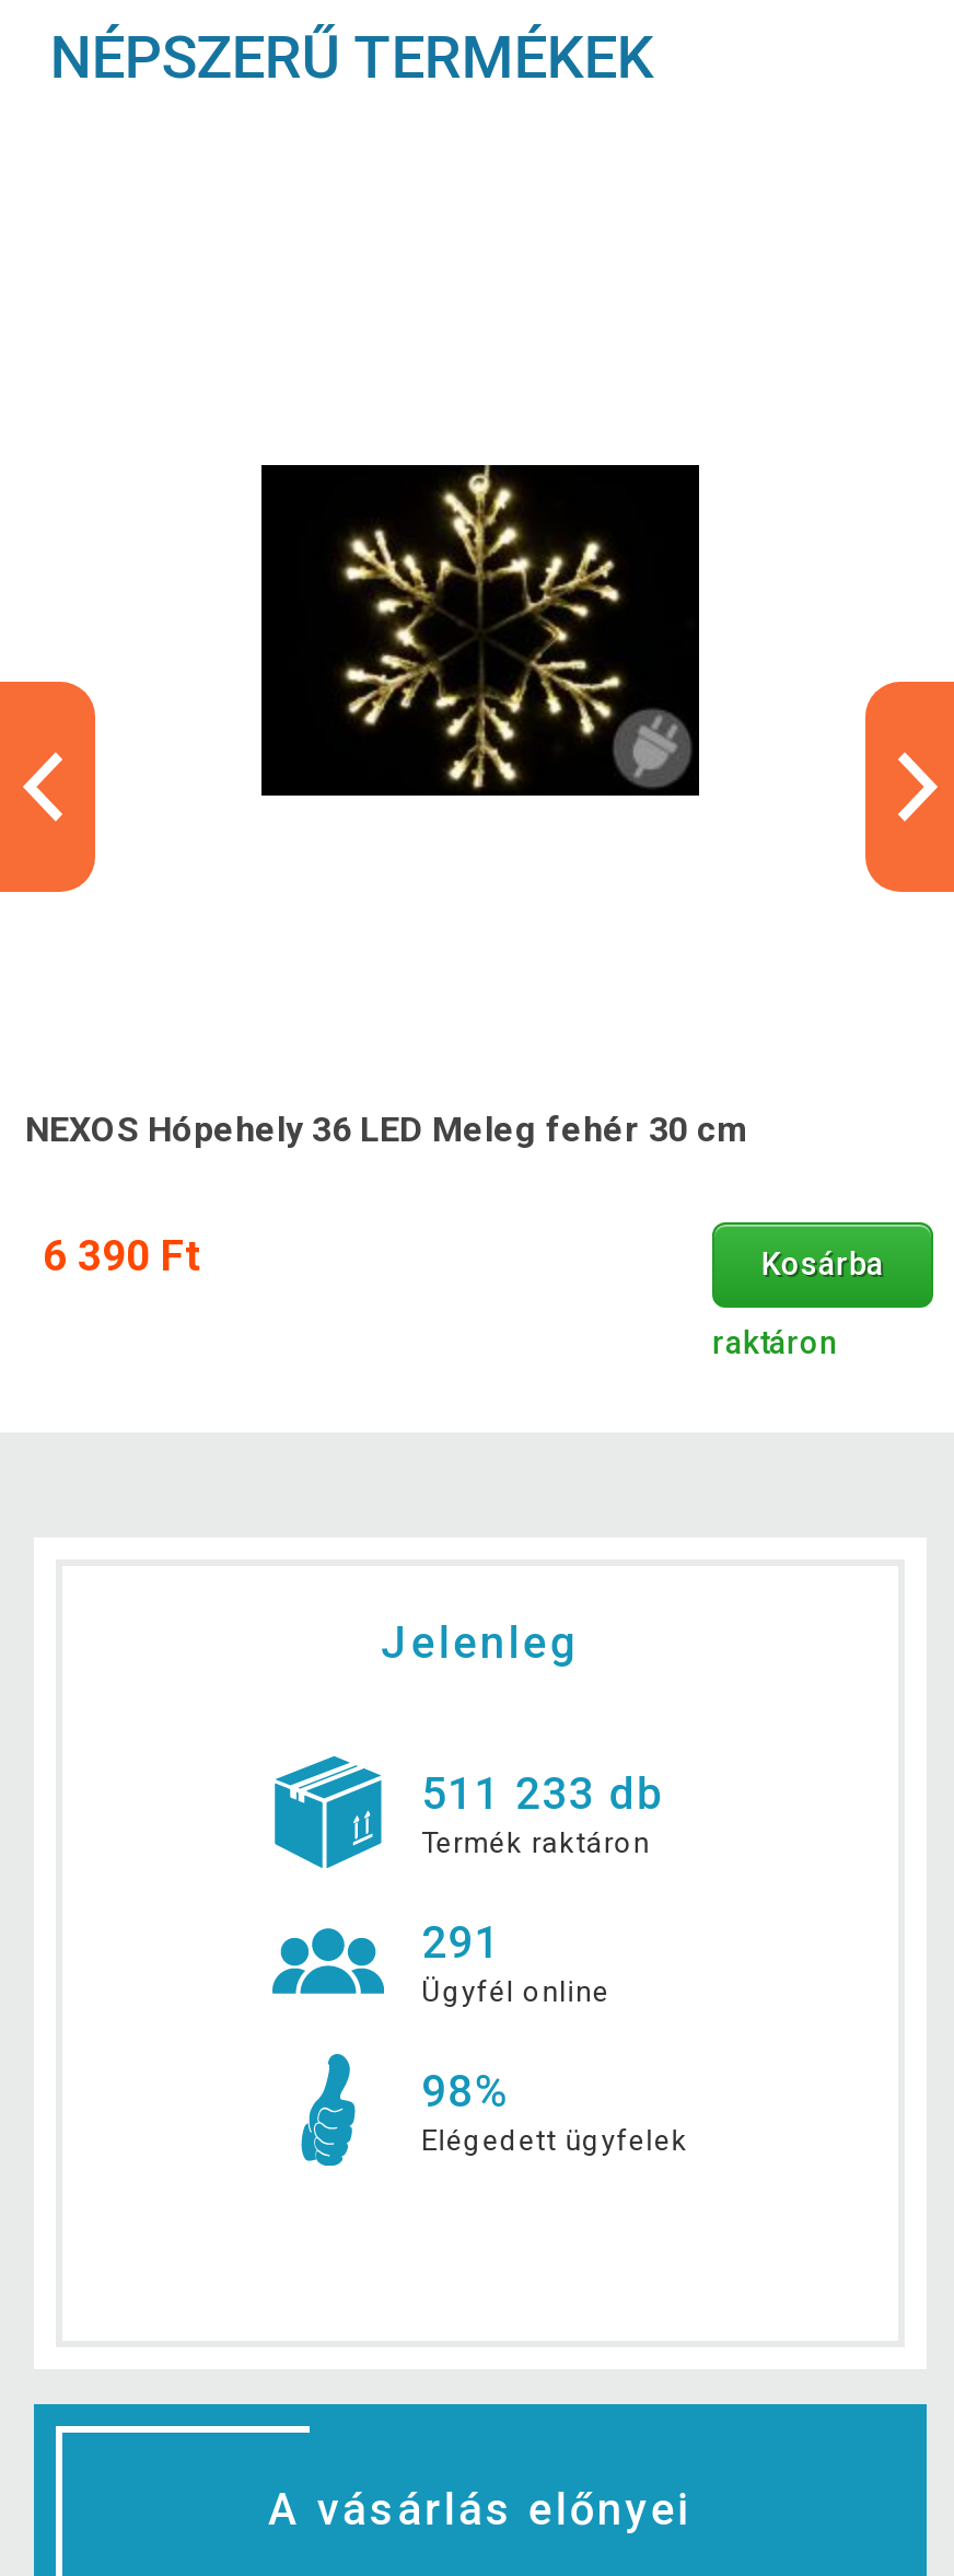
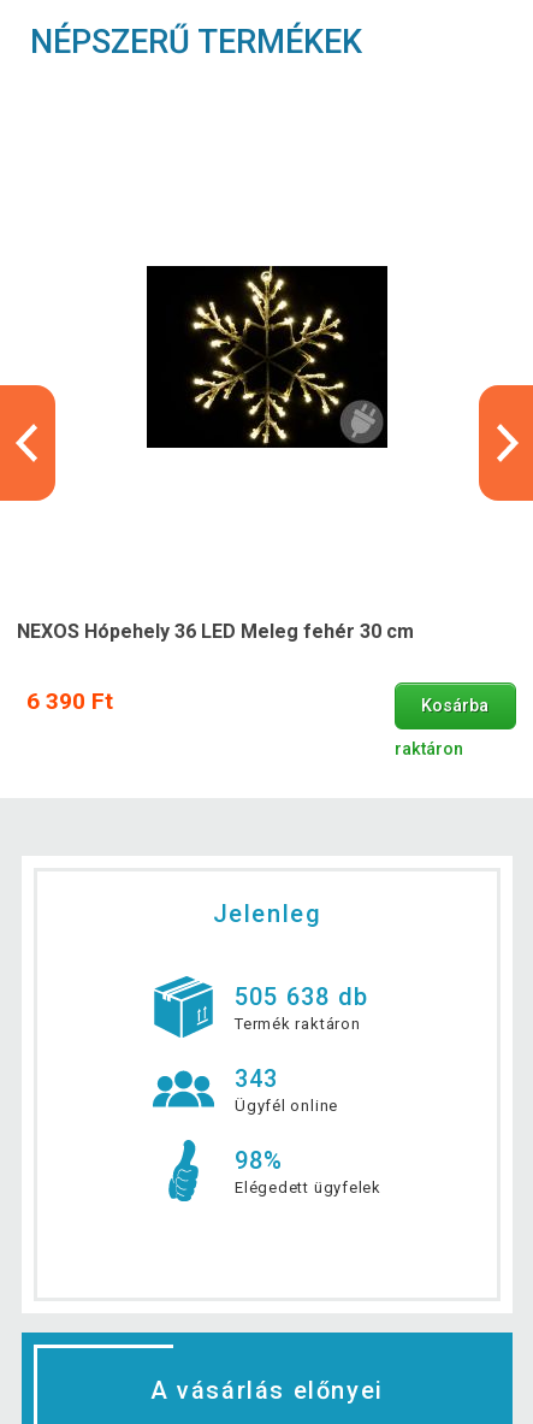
- 511 233 db
+ 505 638 db

- 291
+ 343
